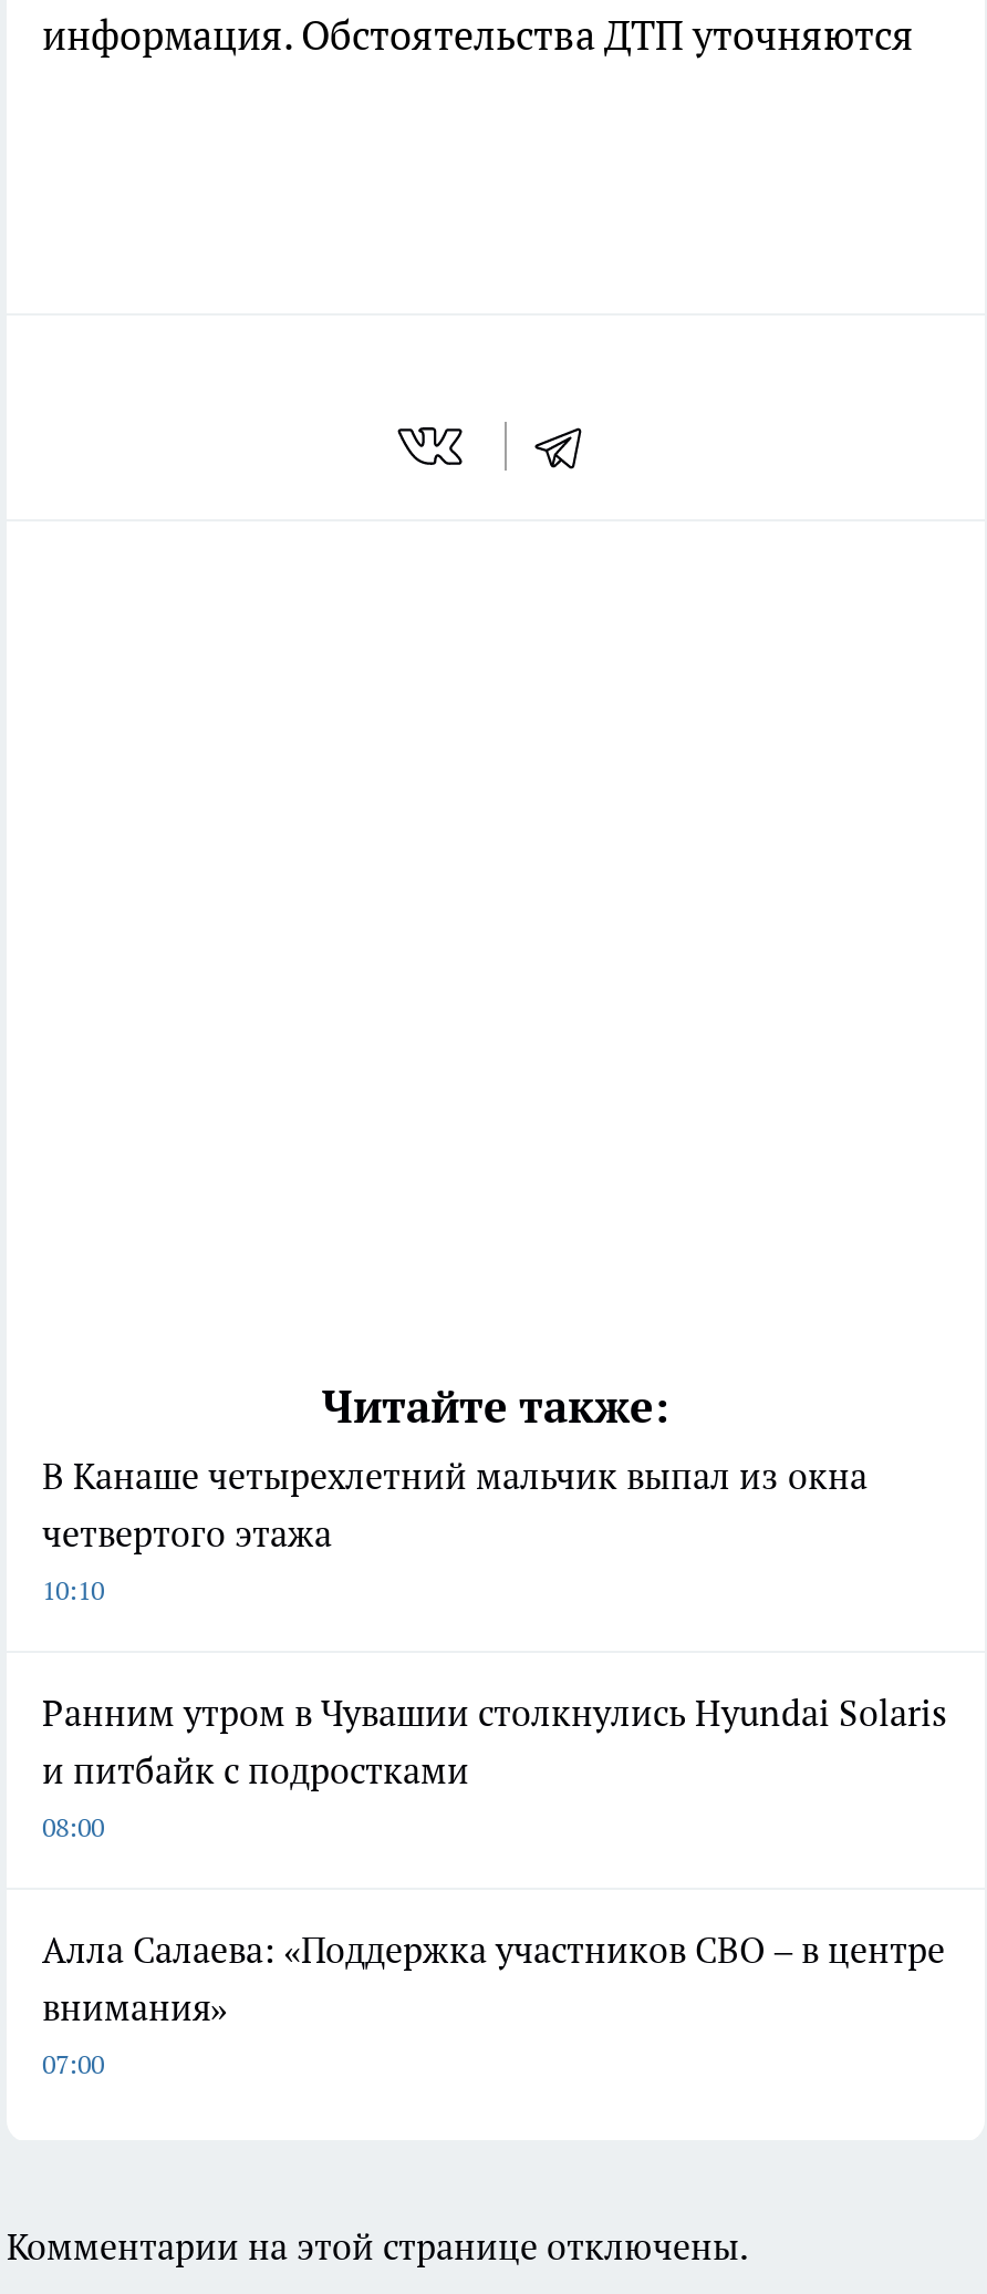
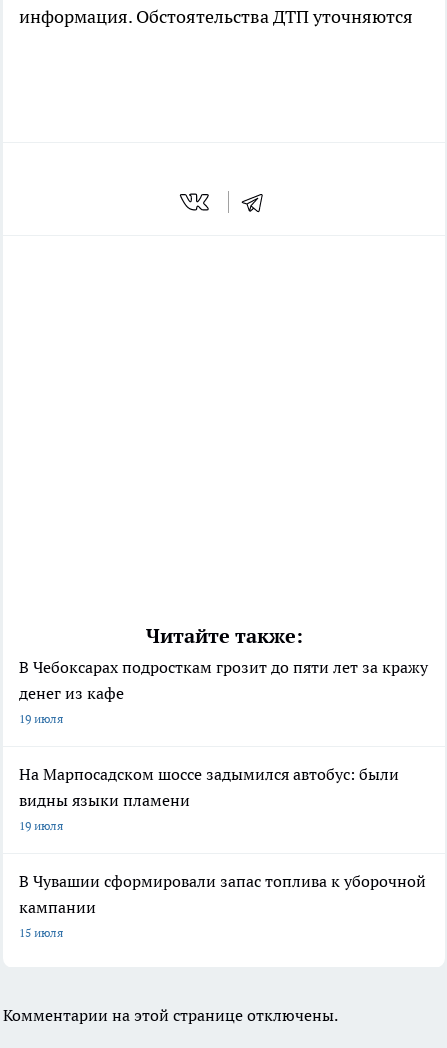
- В Канаше четырехлетний мальчик выпал из окна
- четвертого этажа
- 10:10
+ В Чебоксарах подросткам грозит до пяти лет за кражу
+ денег из кафе
+ 19 июля

- Ранним утром в Чувашии столкнулись Hyundai Solaris
- и питбайк с подростками
- 08:00
+ На Марпосадском шоссе задымился автобус: были
+ видны языки пламени
+ 19 июля

- Алла Салаева: «Поддержка участников СВО – в центре
- внимания»
- 07:00
+ В Чувашии сформировали запас топлива к уборочной
+ кампании
+ 15 июля
